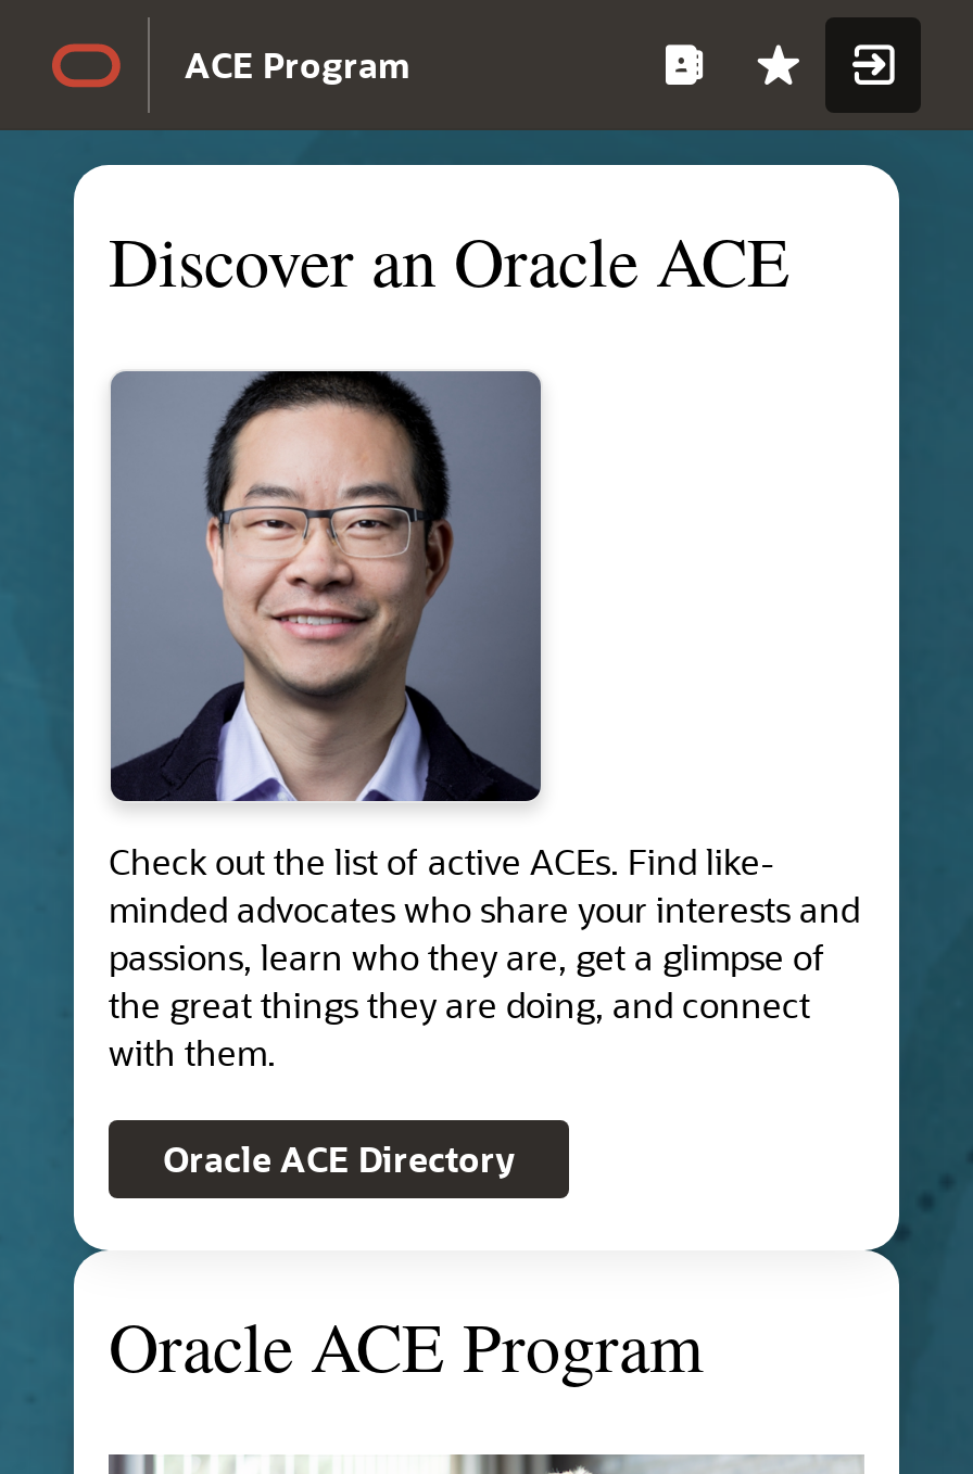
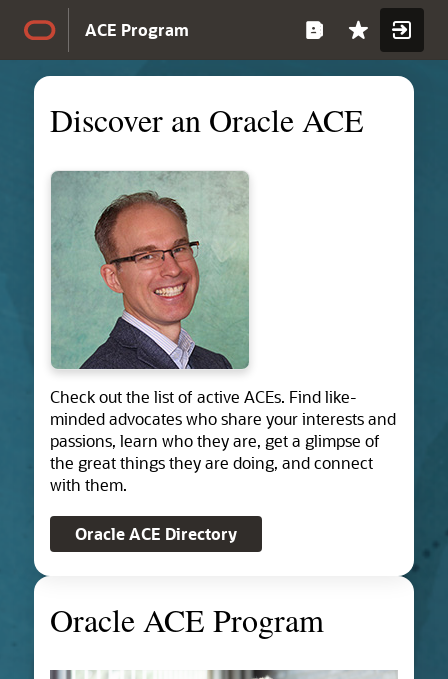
- [image]
+ [image]
